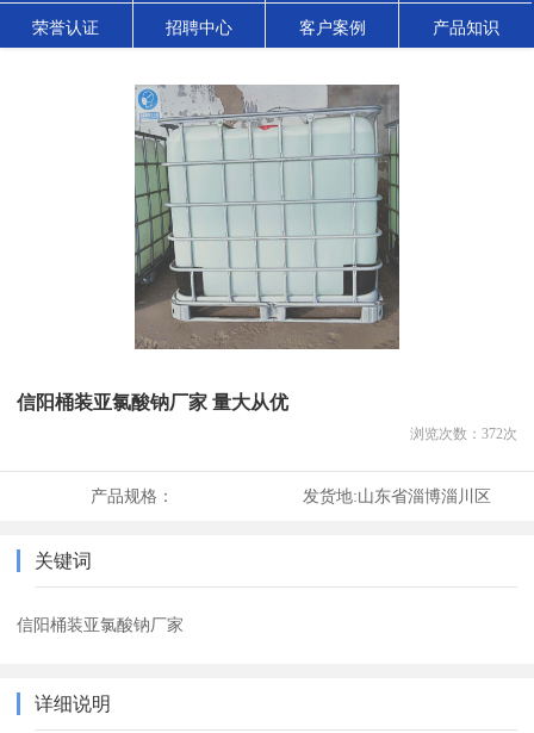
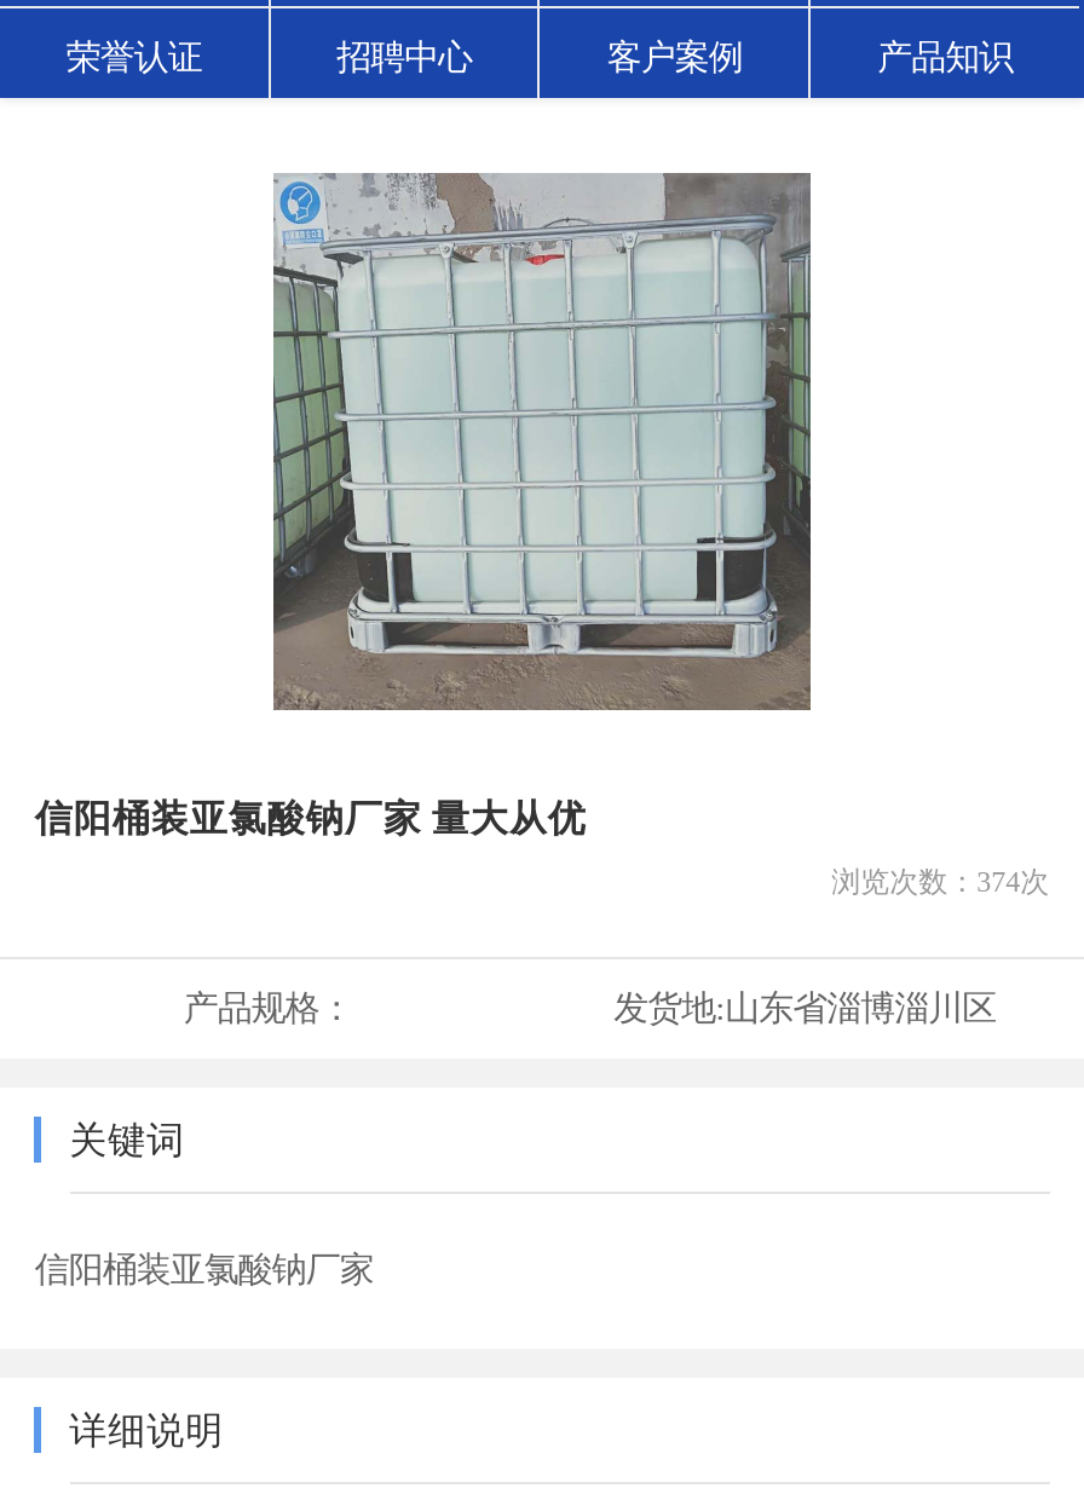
- 浏览次数：372次
+ 浏览次数：374次
